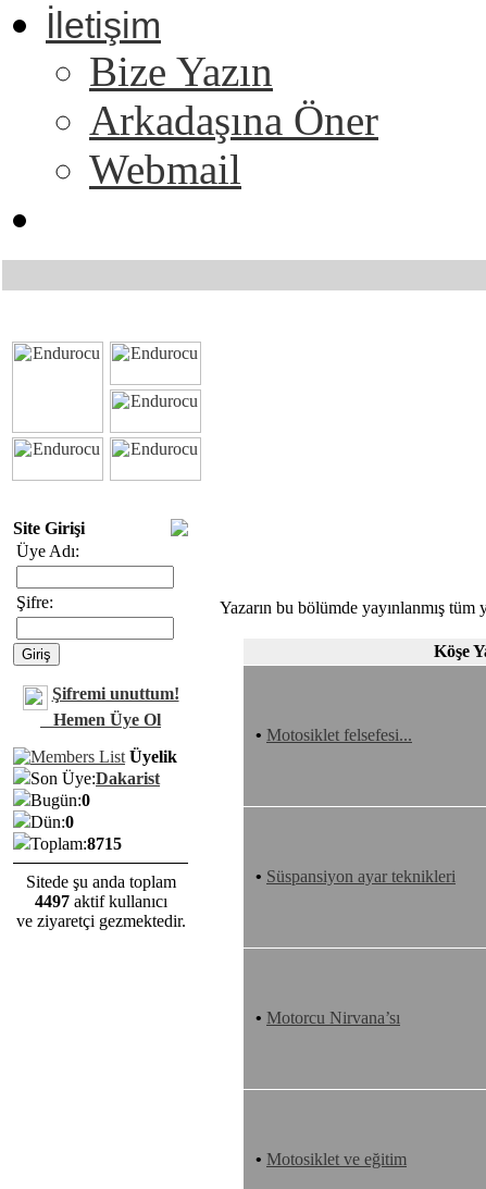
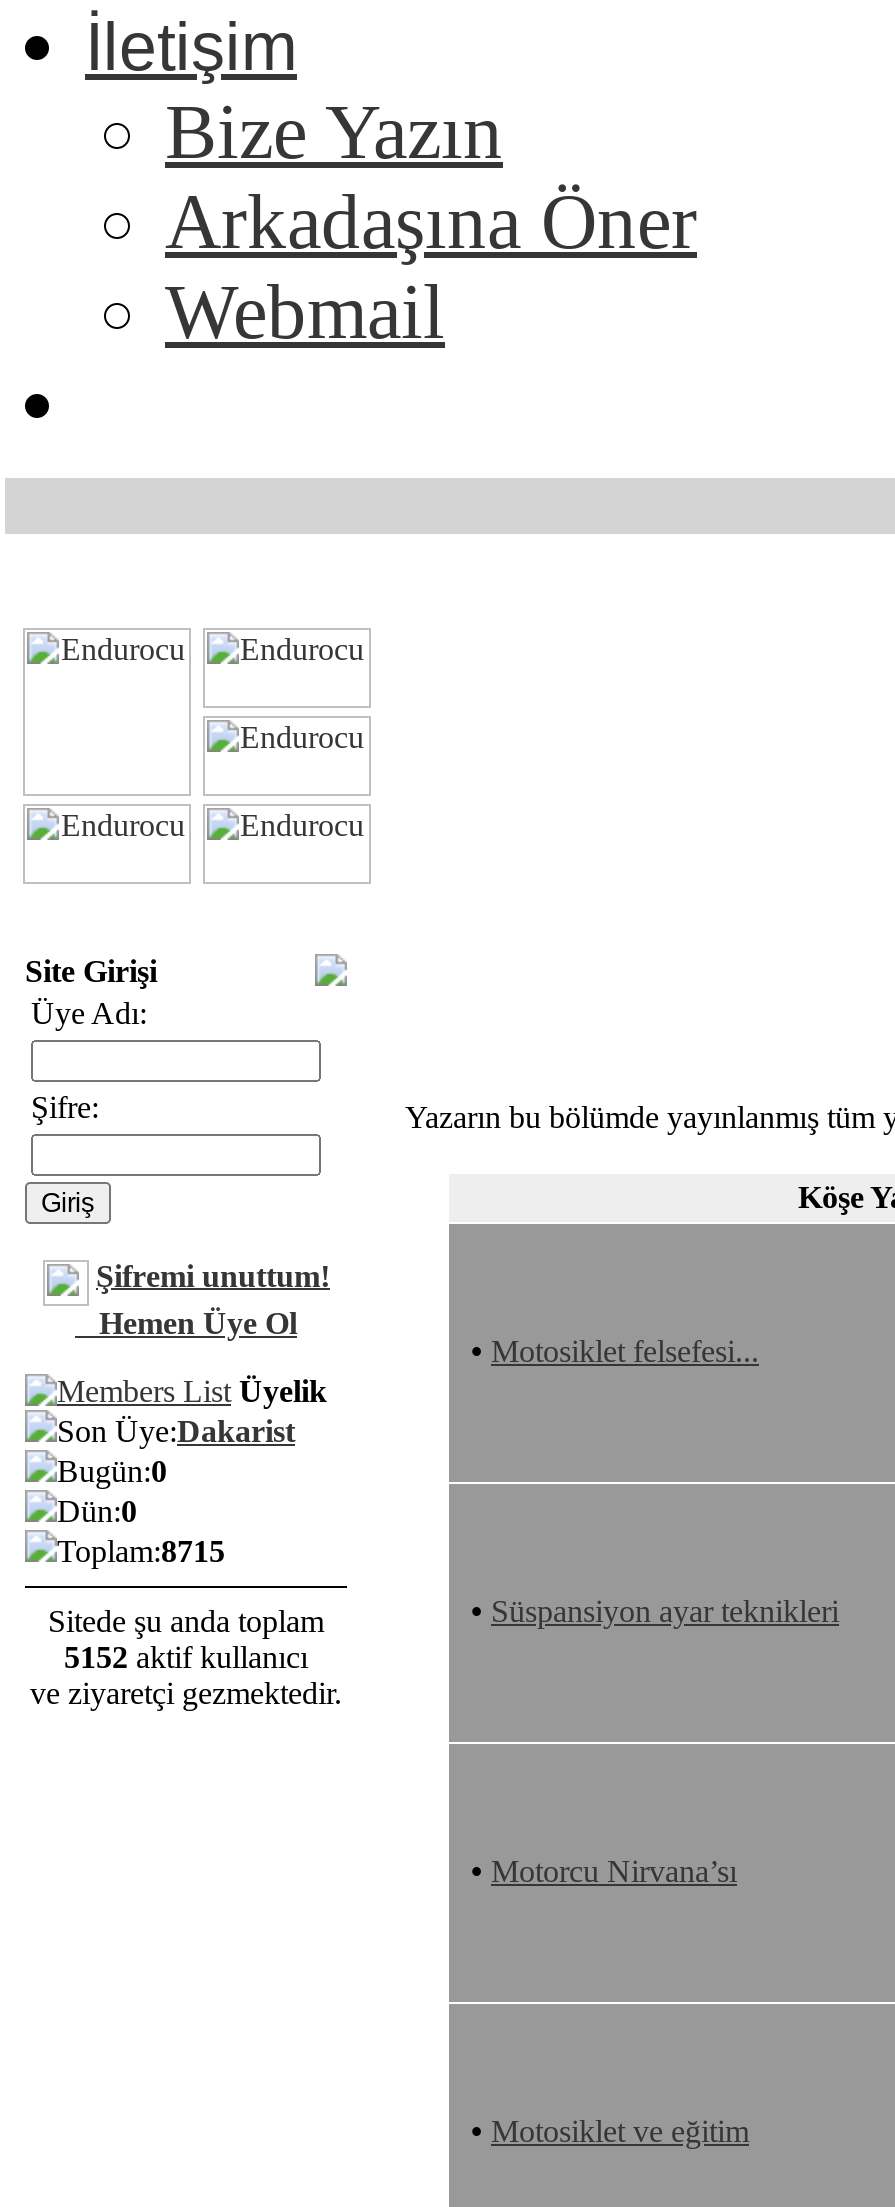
- 4497 aktif kullanıcı
+ 5152 aktif kullanıcı
